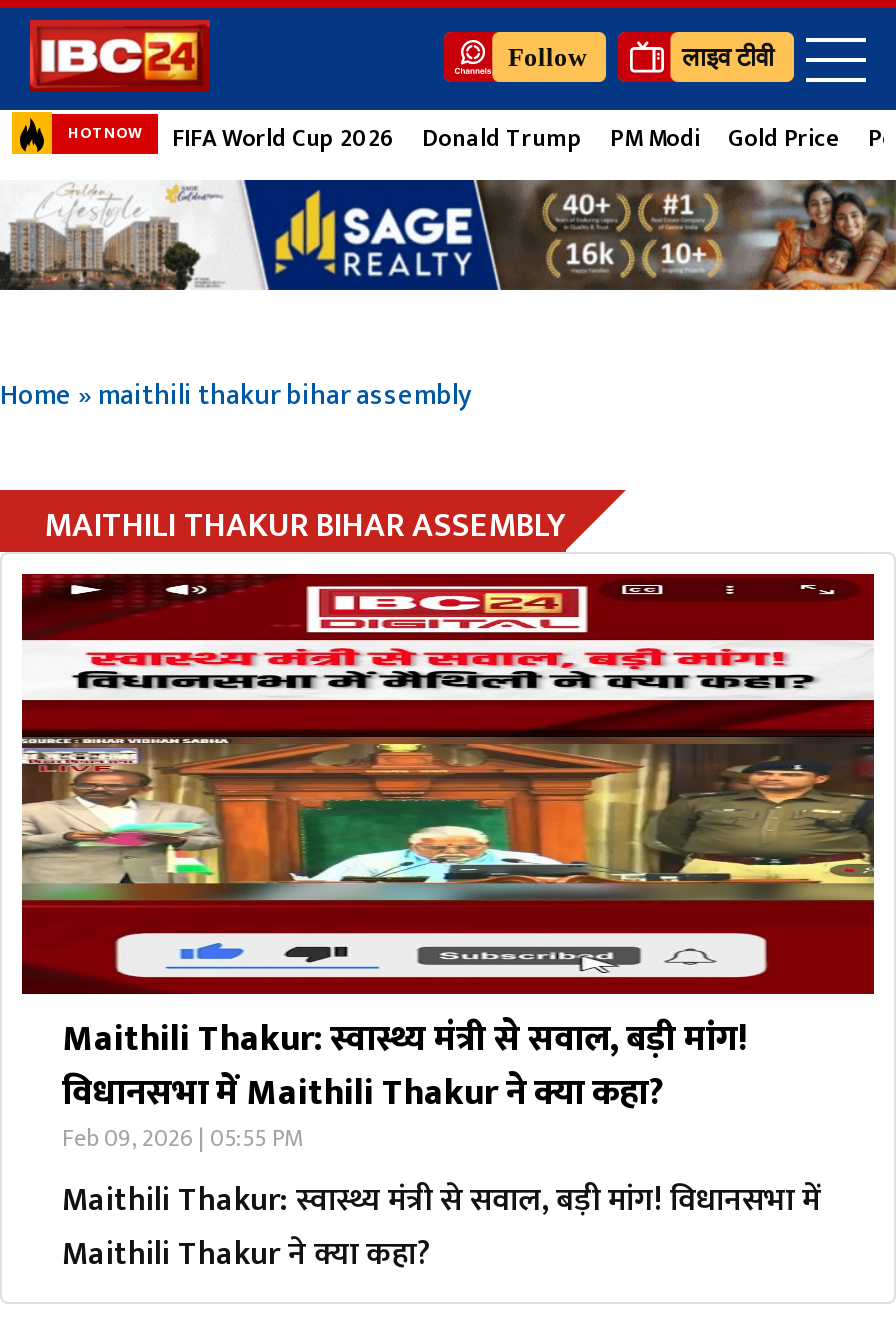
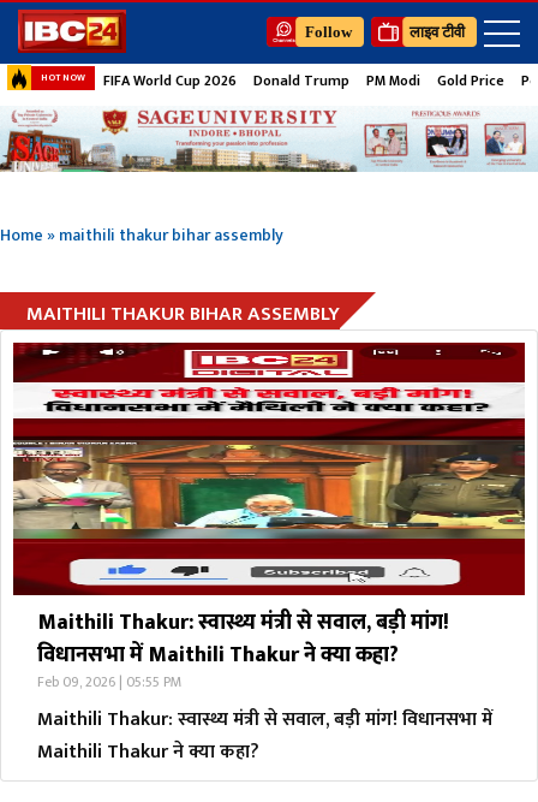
- [image]
+ [image]
